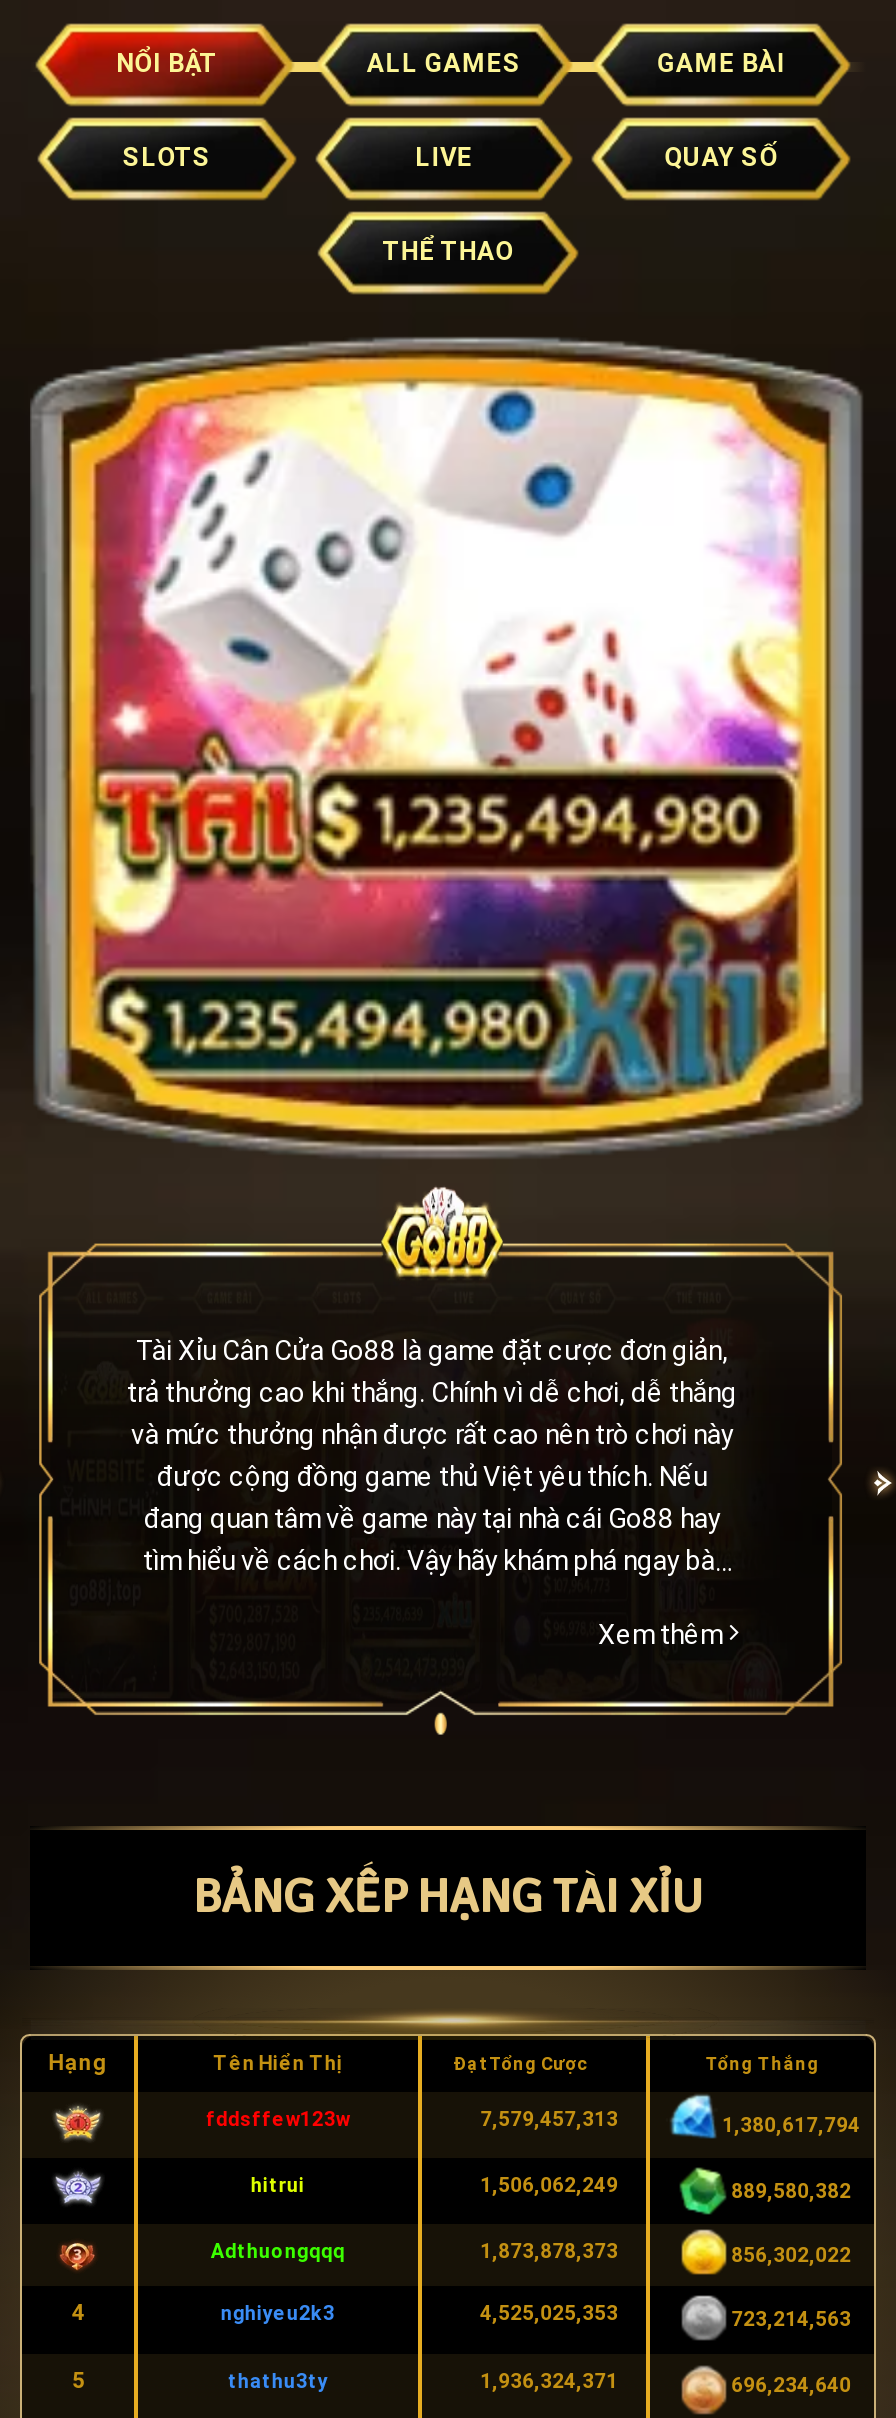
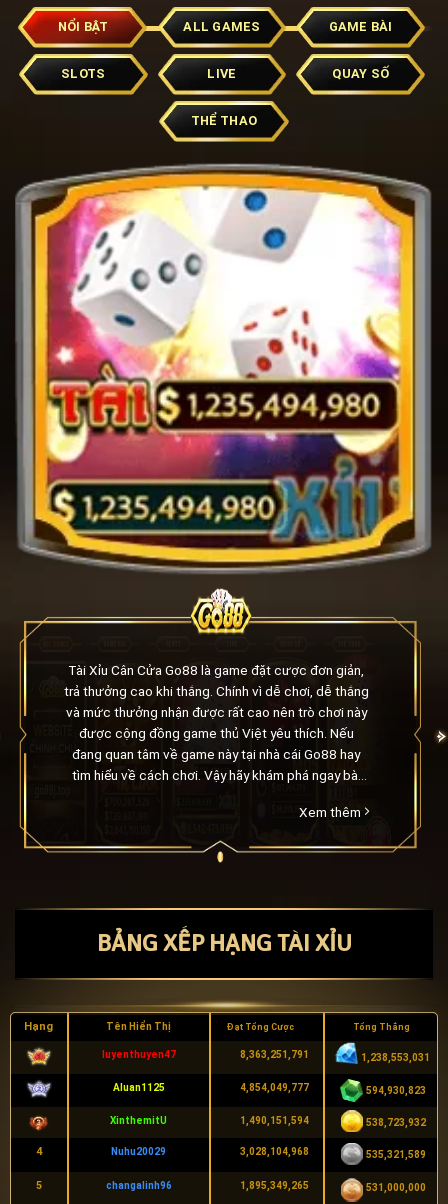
- fddsffew123w
- 7,579,457,313
- 1,380,617,794
+ luyenthuyen47
+ 8,363,251,791
+ 1,238,553,031

- hitrui
- 1,506,062,249
- 889,580,382
+ Aluan1125
+ 4,854,049,777
+ 594,930,823

- Adthuongqqq
- 1,873,878,373
- 856,302,022
+ XinthemitU
+ 1,490,151,594
+ 538,723,932

- nghiyeu2k3
- 4,525,025,353
- 723,214,563
+ Nuhu20029
+ 3,028,104,968
+ 535,321,589

- thathu3ty
- 1,936,324,371
- 696,234,640
+ changalinh96
+ 1,895,349,265
+ 531,000,000
